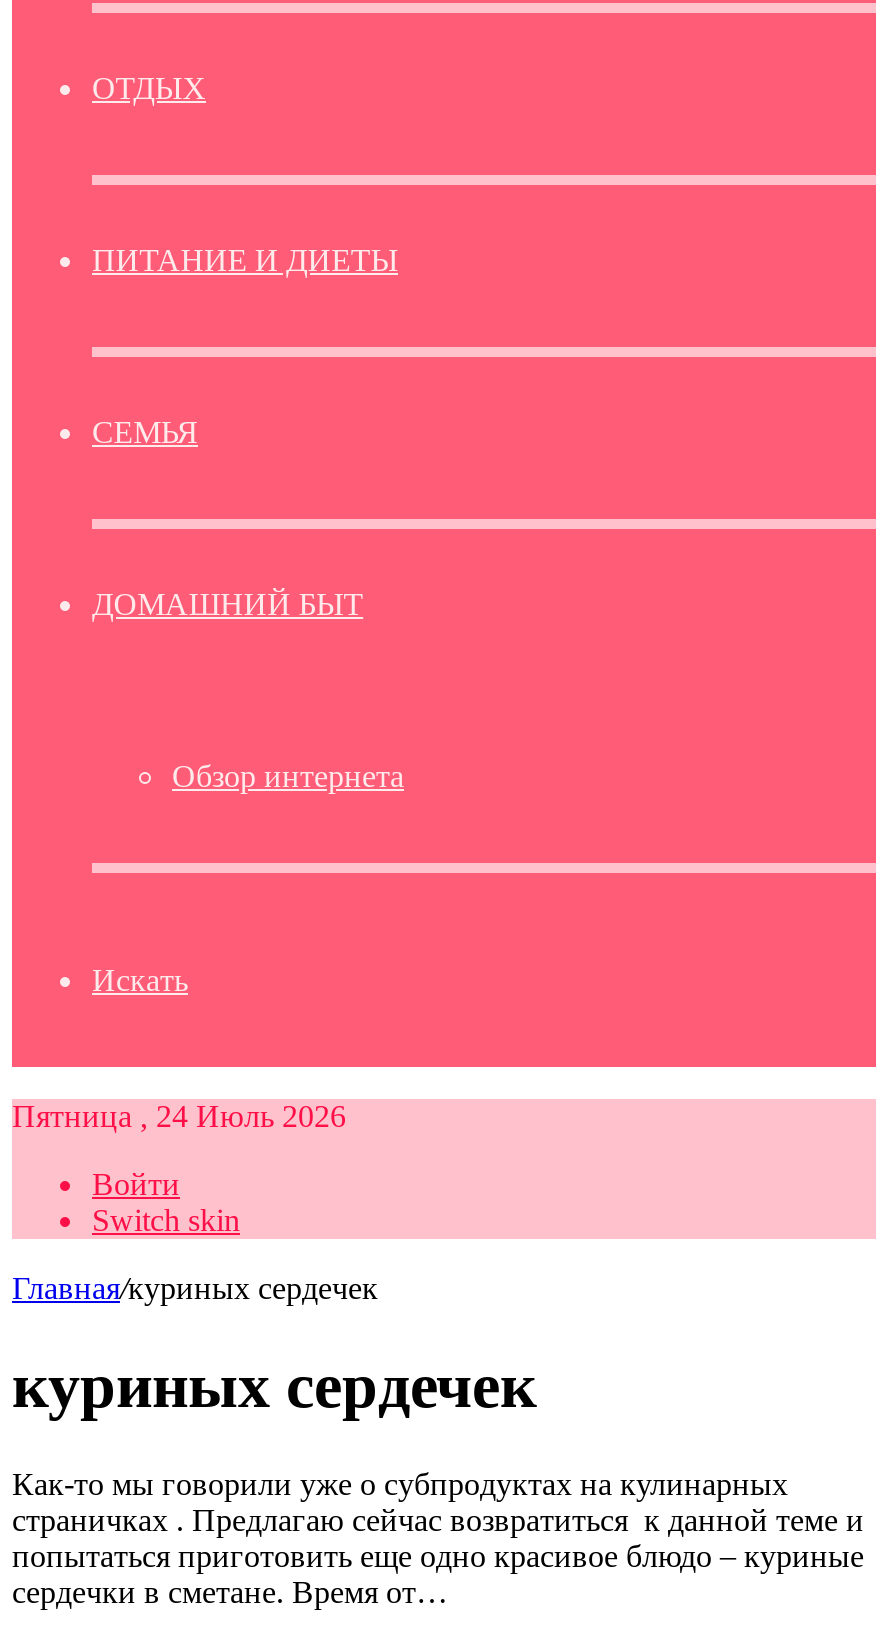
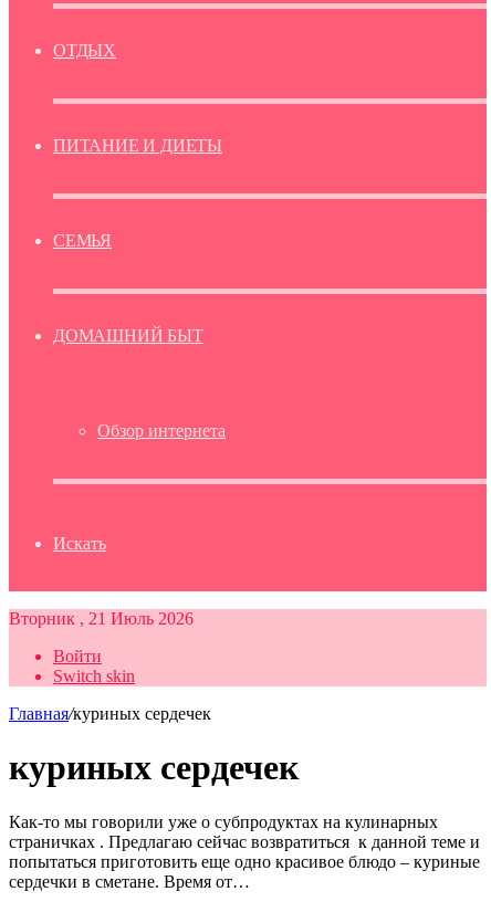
- Пятница , 24 Июль 2026
+ Вторник , 21 Июль 2026
